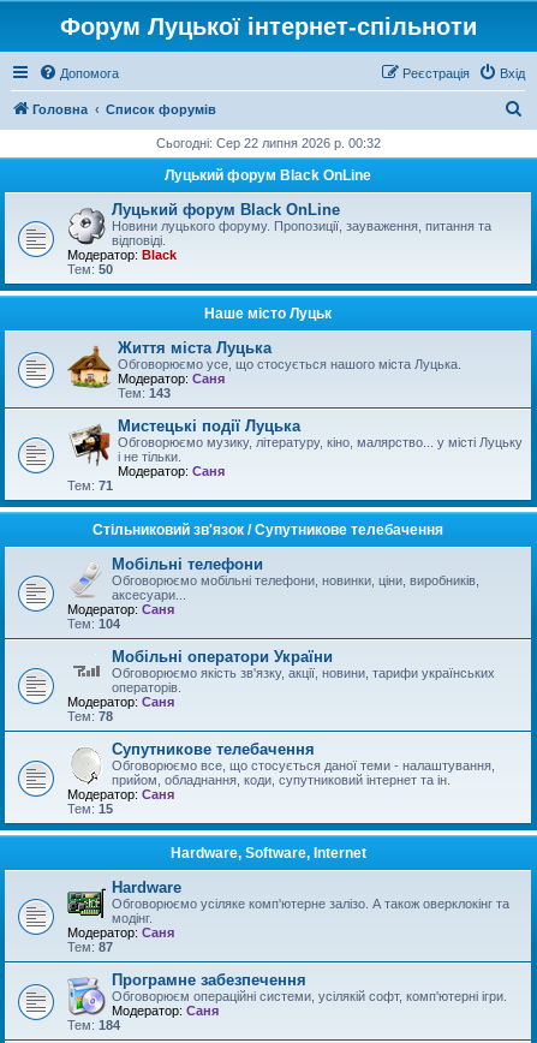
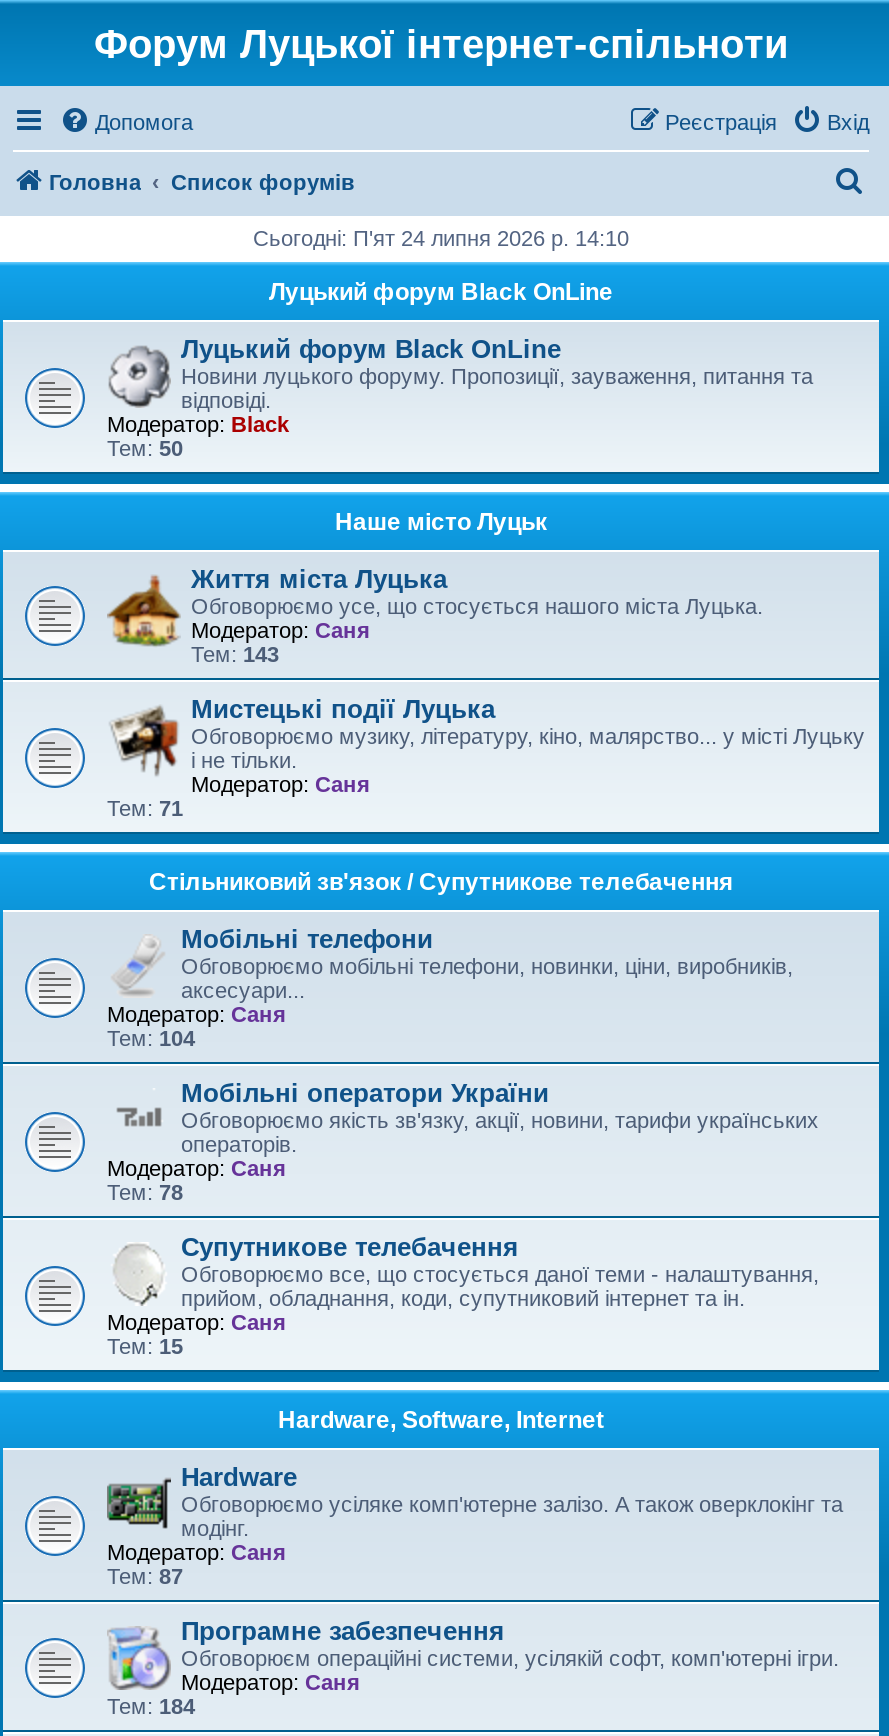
- Сьогодні: Сер 22 липня 2026 р. 00:32
+ Сьогодні: П'ят 24 липня 2026 р. 14:10
